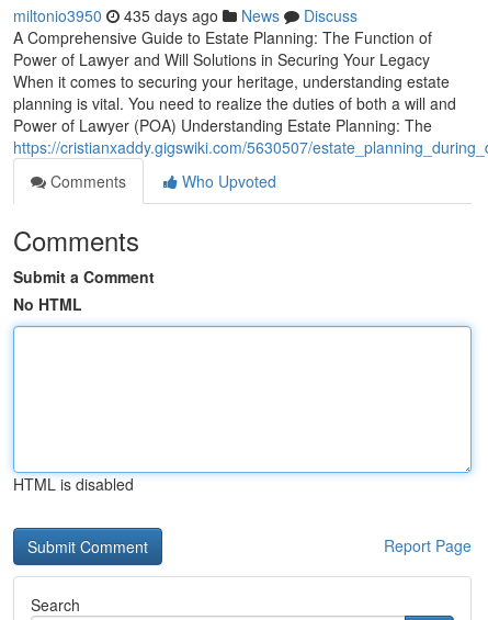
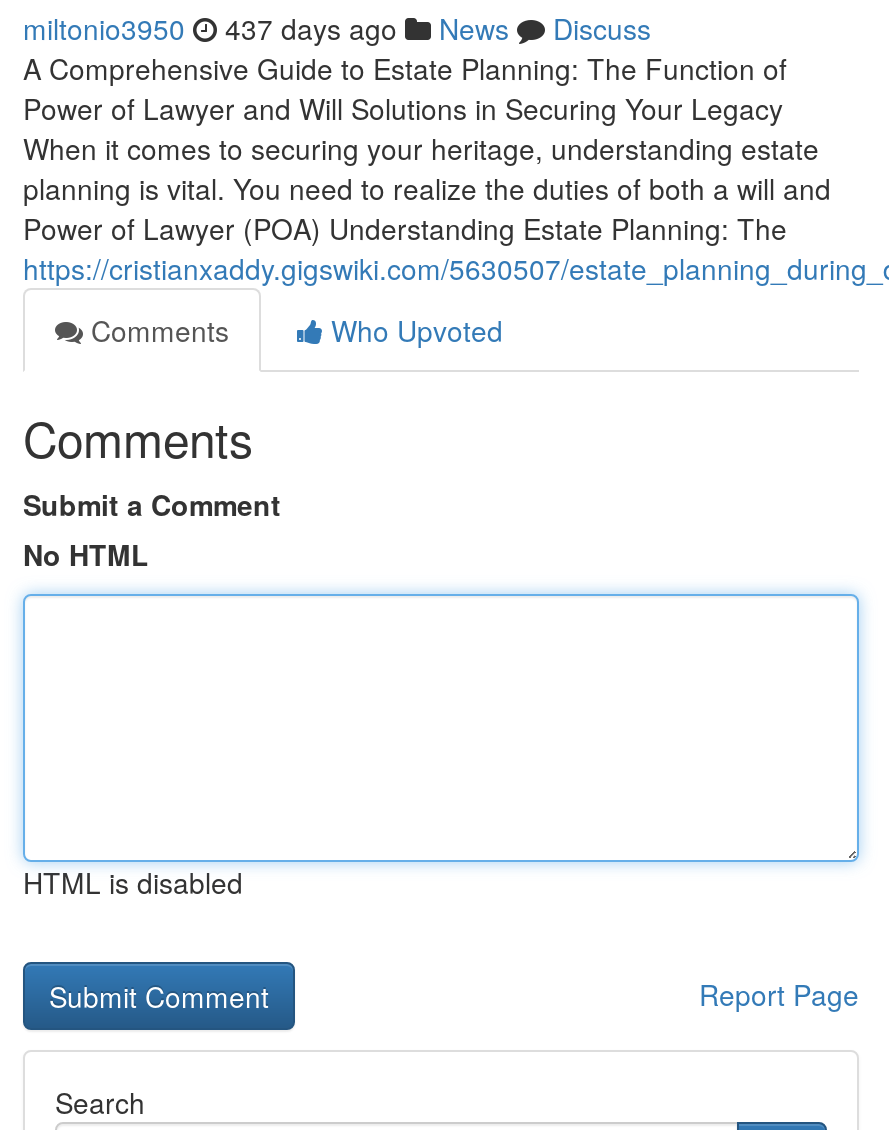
- miltonio3950 435 days ago News Discuss
+ miltonio3950 437 days ago News Discuss
